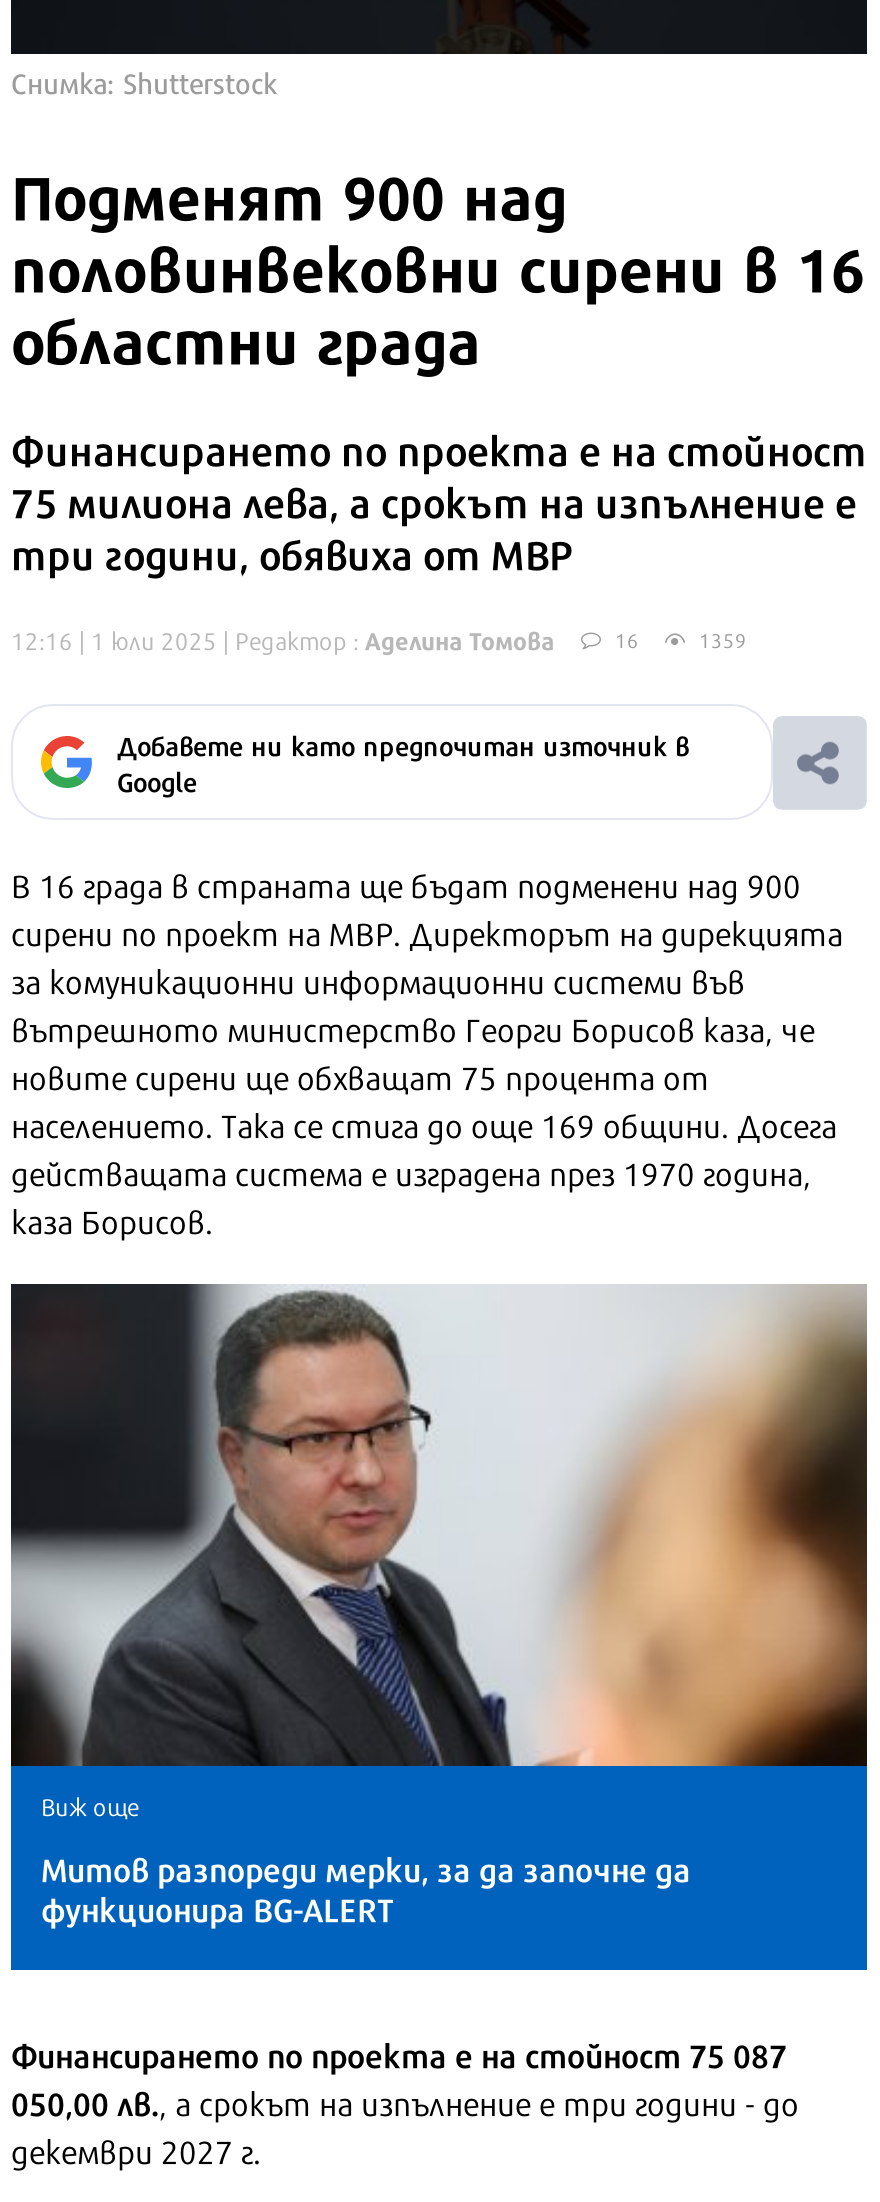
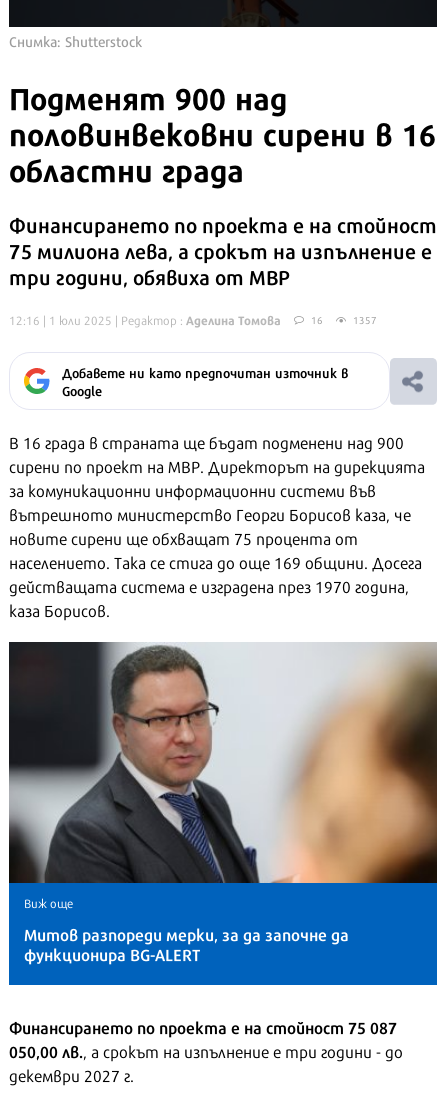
- 1359
+ 1357
